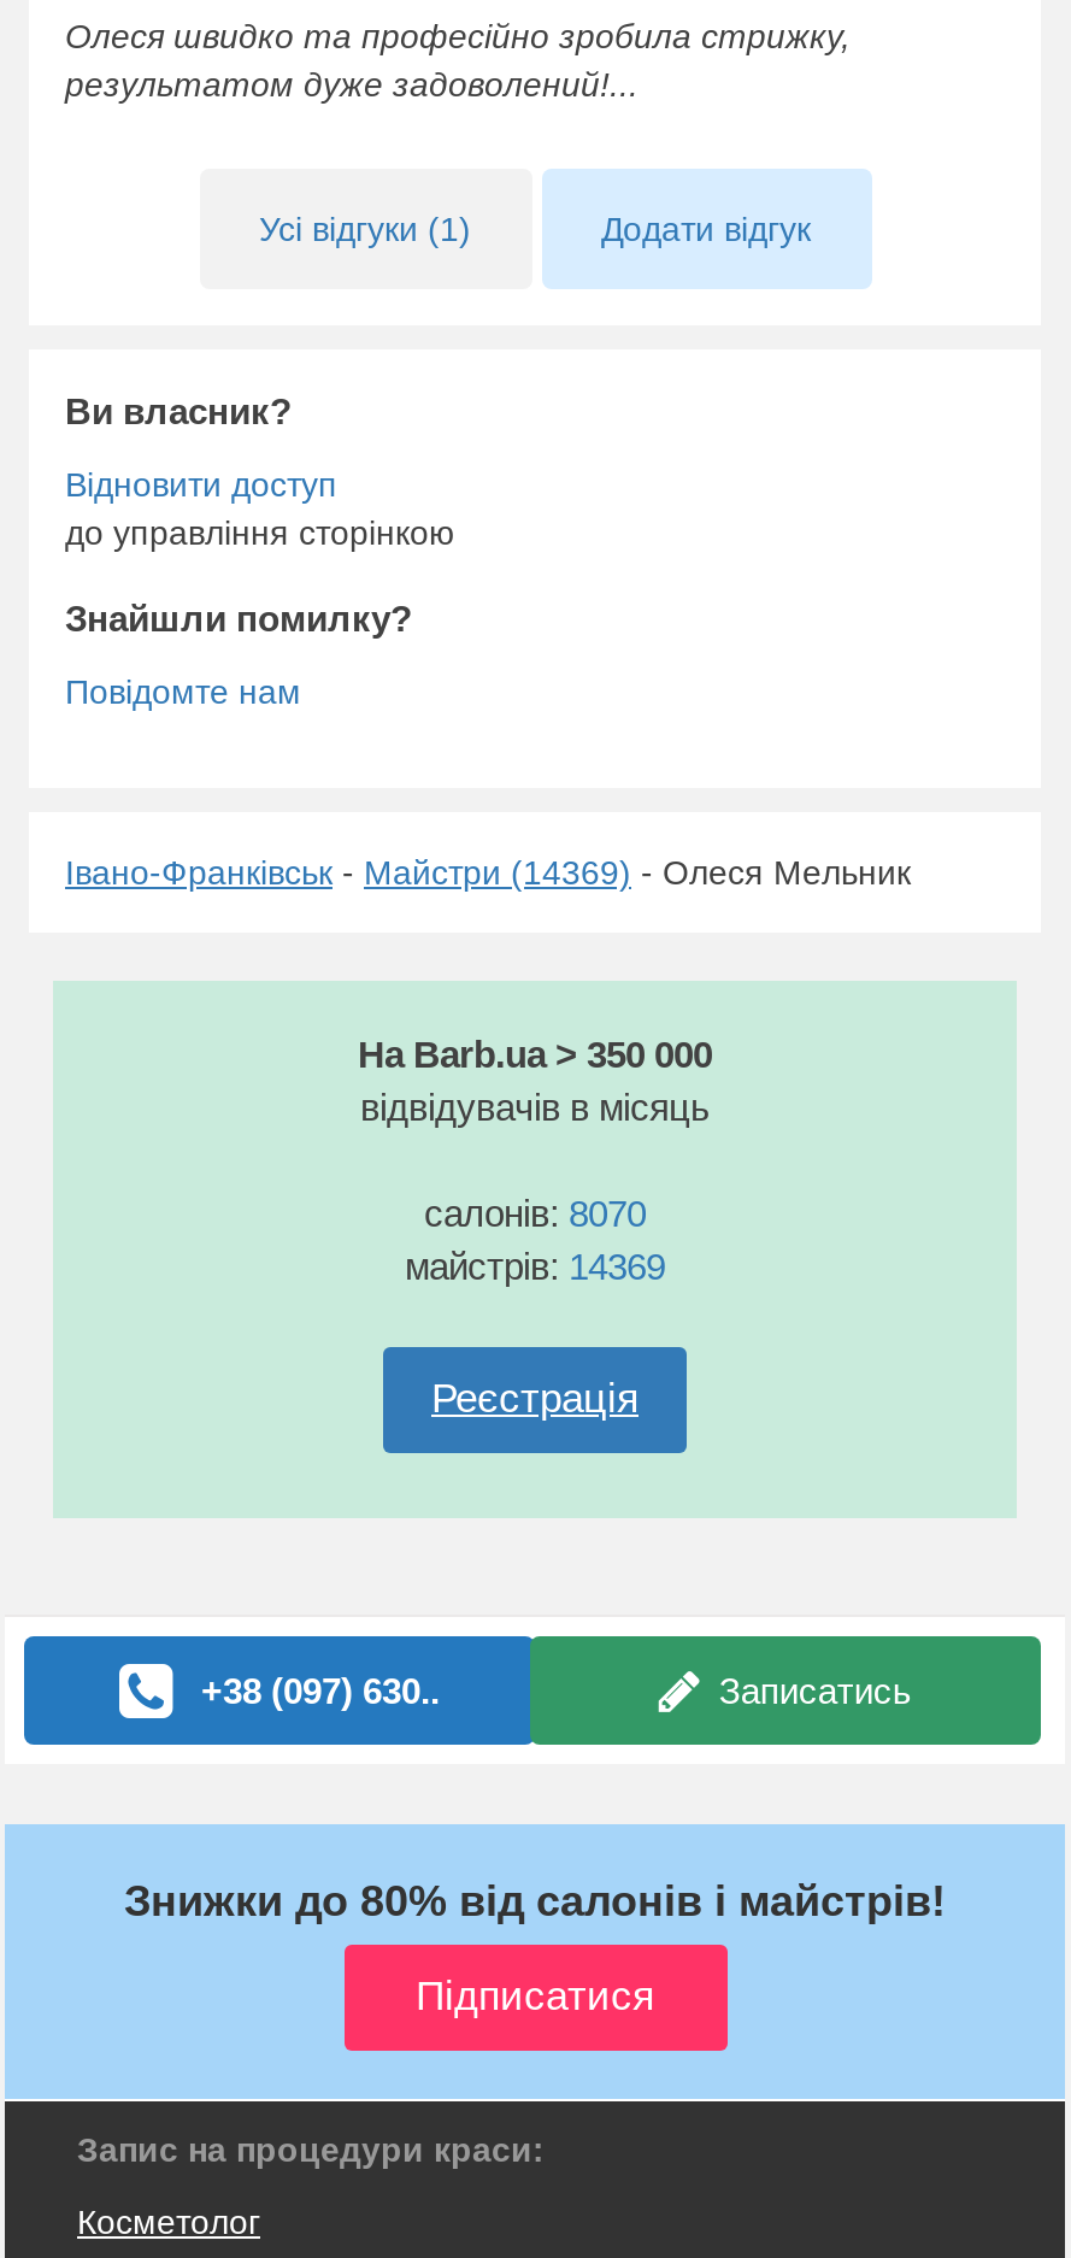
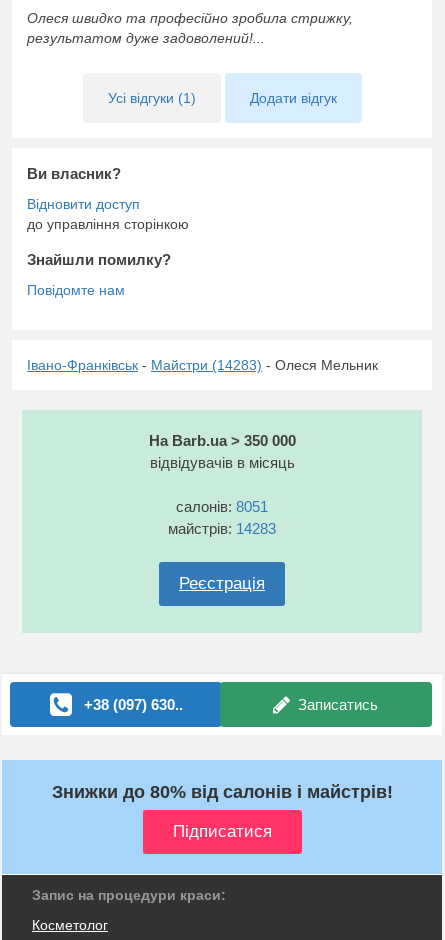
- Івано-Франківськ - Майстри (14369) - Олеся Мельник
+ Івано-Франківськ - Майстри (14283) - Олеся Мельник

- салонів: 8070
+ салонів: 8051

- майстрів: 14369
+ майстрів: 14283
